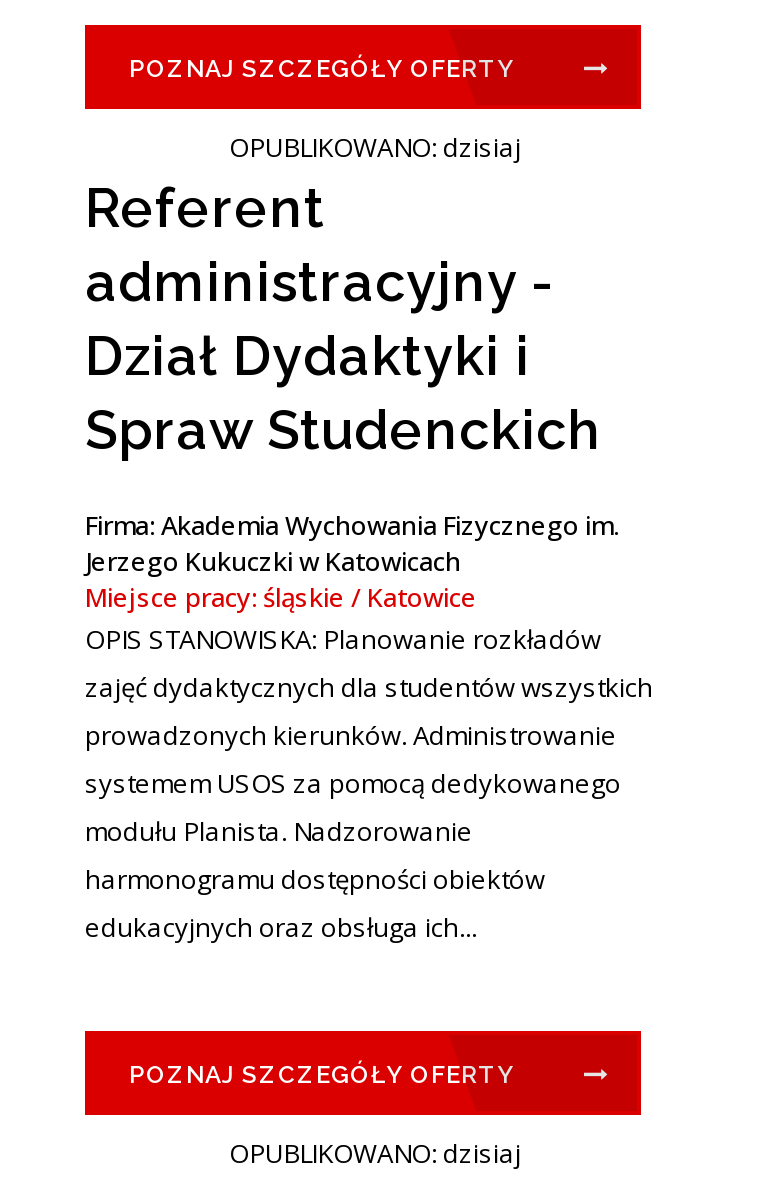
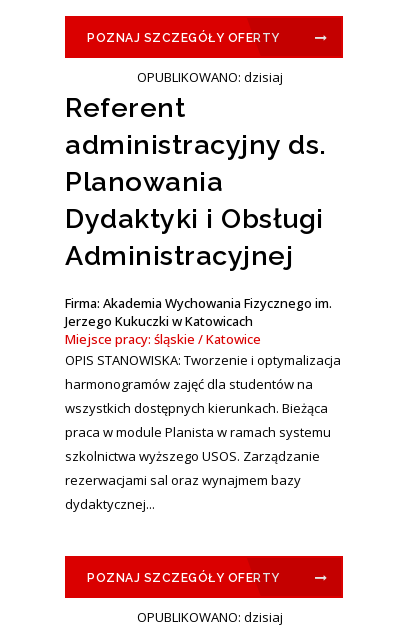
- administracyjny -
- Dział Dydaktyki i
- Spraw Studenckich
+ administracyjny ds.
+ Planowania
+ Dydaktyki i Obsługi
+ Administracyjnej

- OPIS STANOWISKA: Planowanie rozkładów
- zajęć dydaktycznych dla studentów wszystkich
- prowadzonych kierunków. Administrowanie
- systemem USOS za pomocą dedykowanego
- modułu Planista. Nadzorowanie
- harmonogramu dostępności obiektów
- edukacyjnych oraz obsługa ich...
+ OPIS STANOWISKA: Tworzenie i optymalizacja
+ harmonogramów zajęć dla studentów na
+ wszystkich dostępnych kierunkach. Bieżąca
+ praca w module Planista w ramach systemu
+ szkolnictwa wyższego USOS. Zarządzanie
+ rezerwacjami sal oraz wynajmem bazy
+ dydaktycznej...
